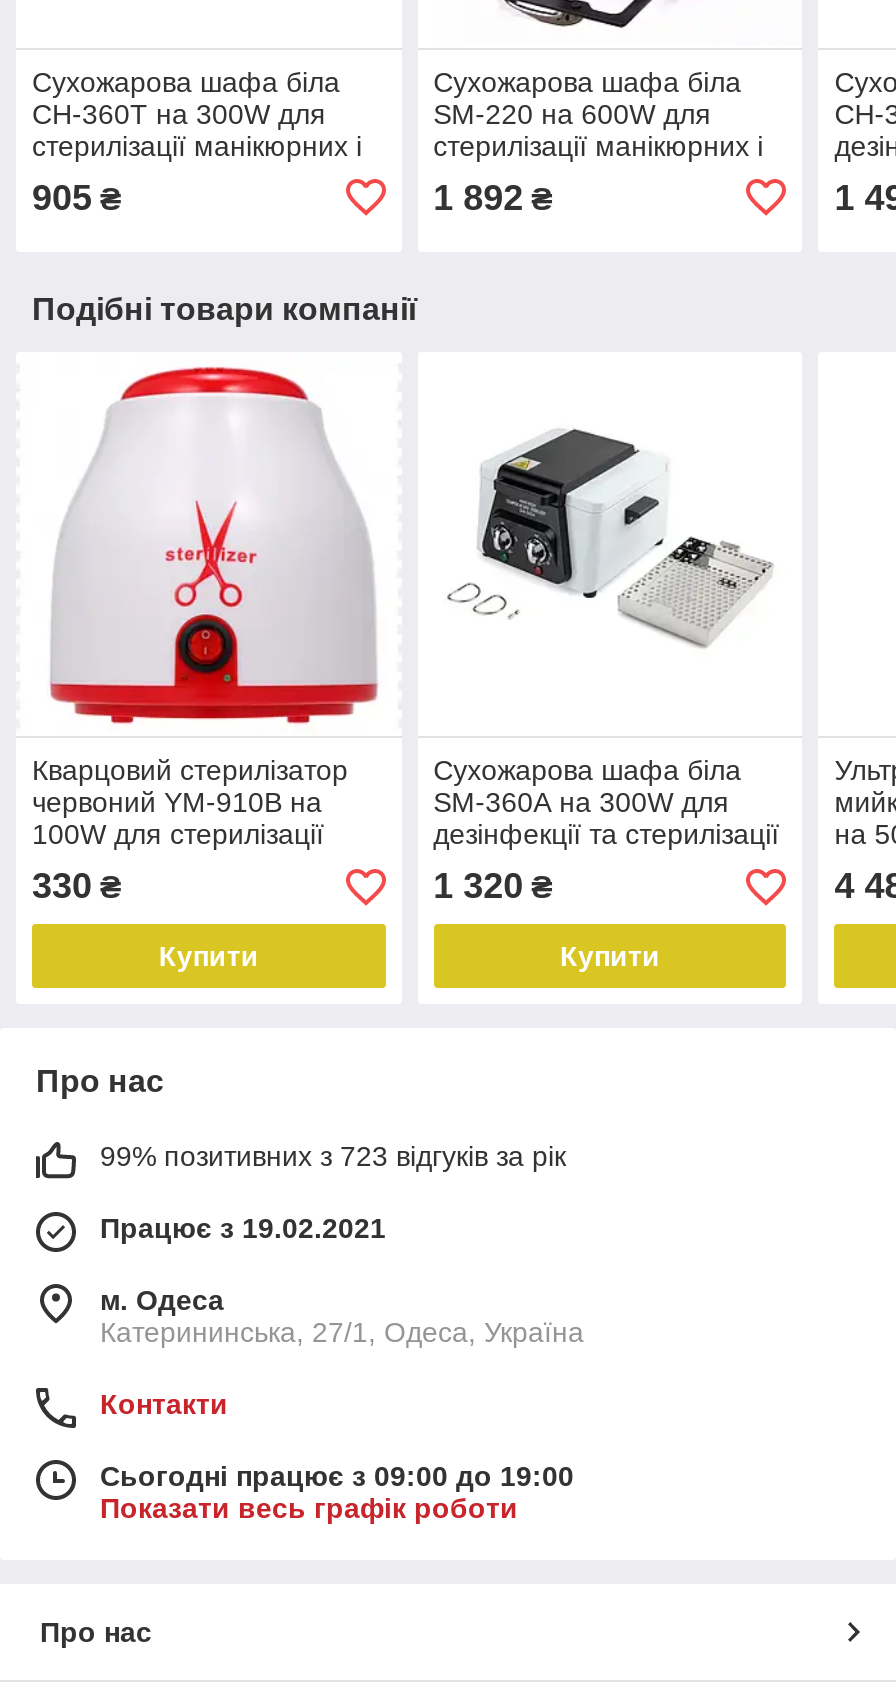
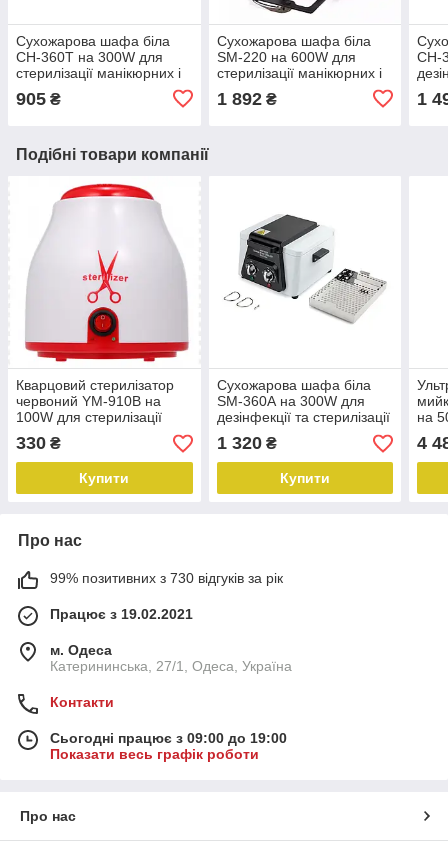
- 99% позитивних з 723 відгуків за рік
+ 99% позитивних з 730 відгуків за рік
